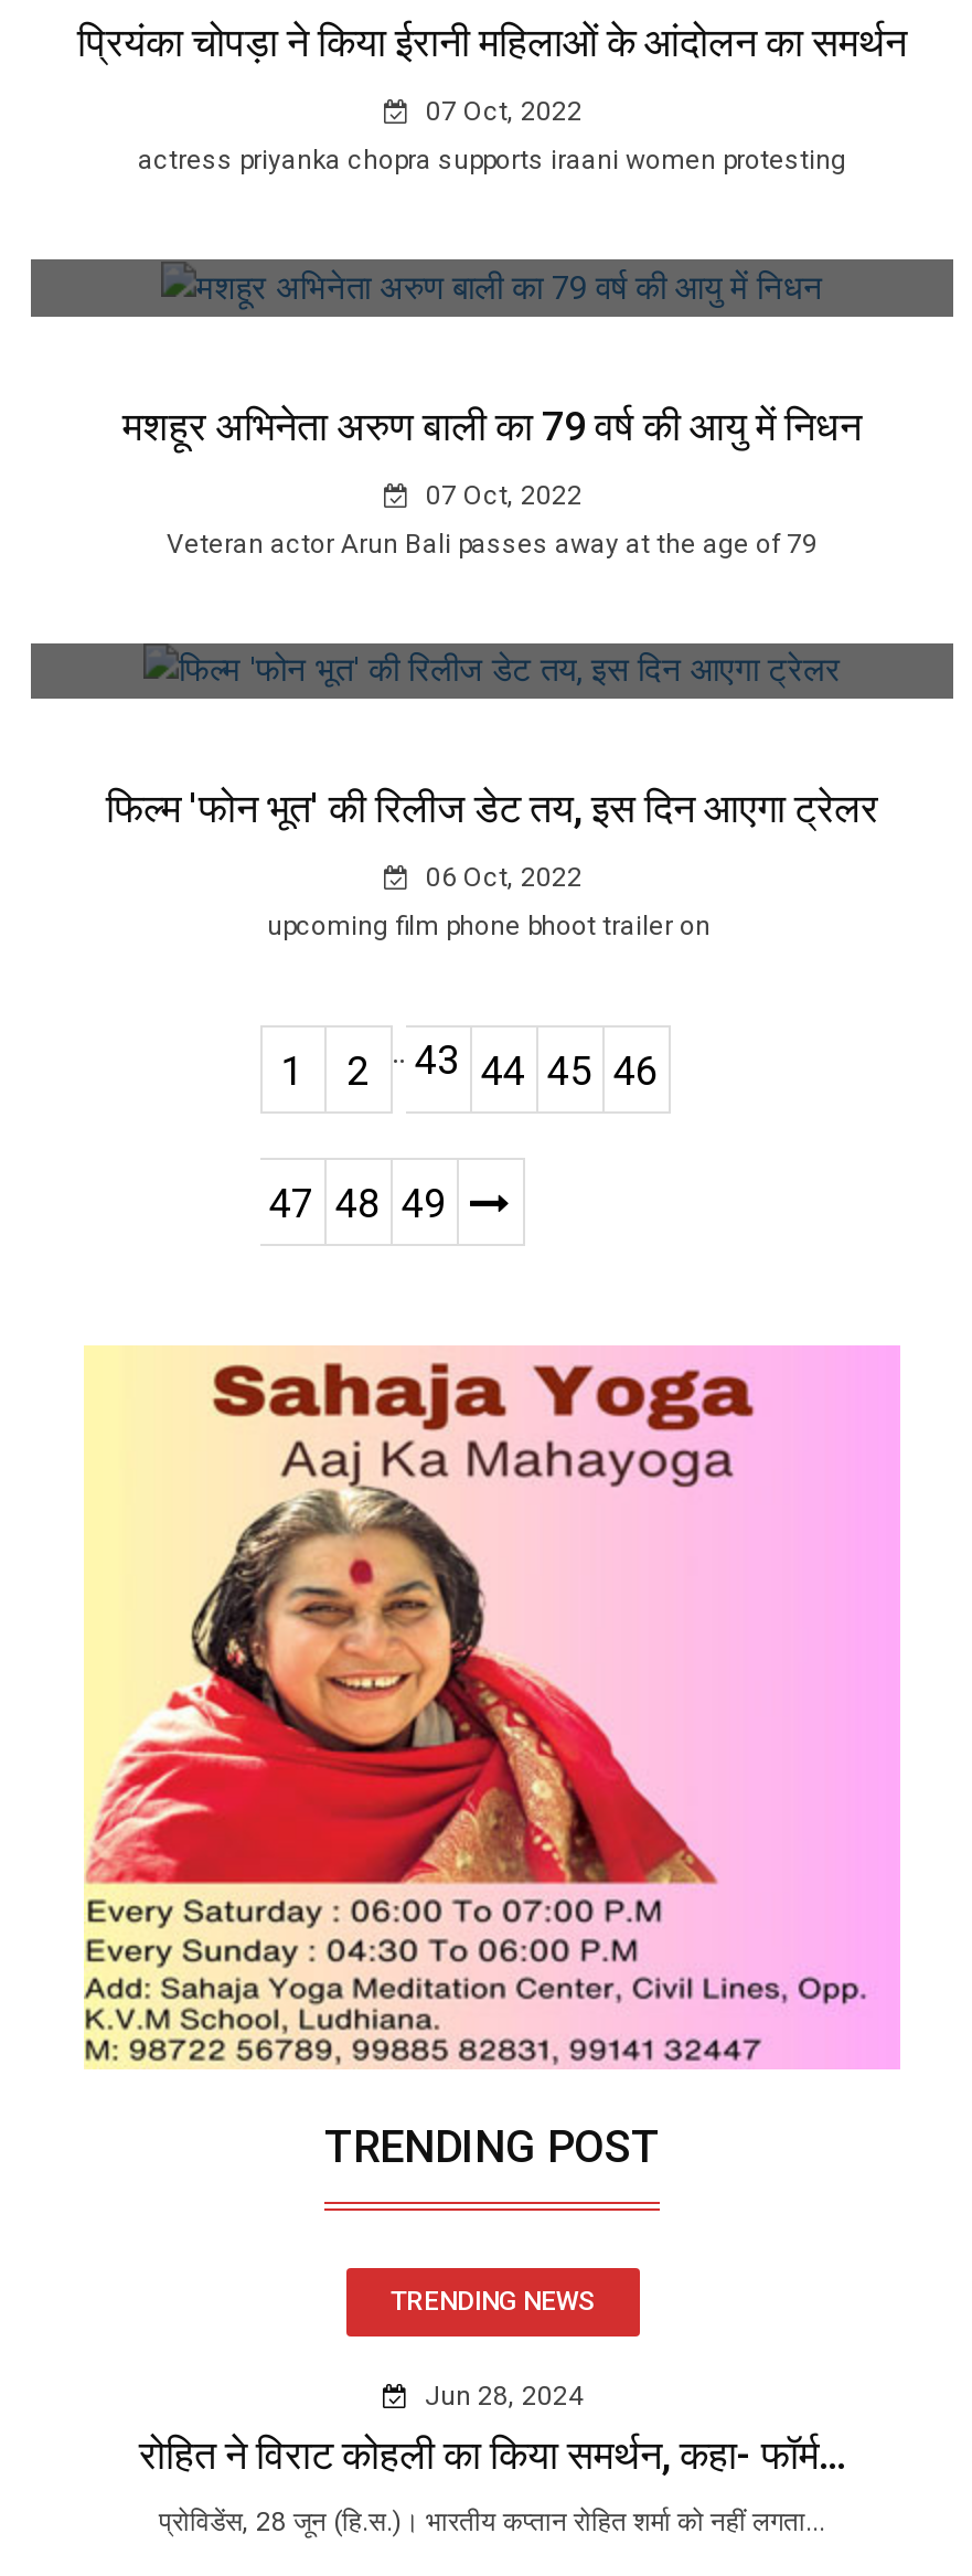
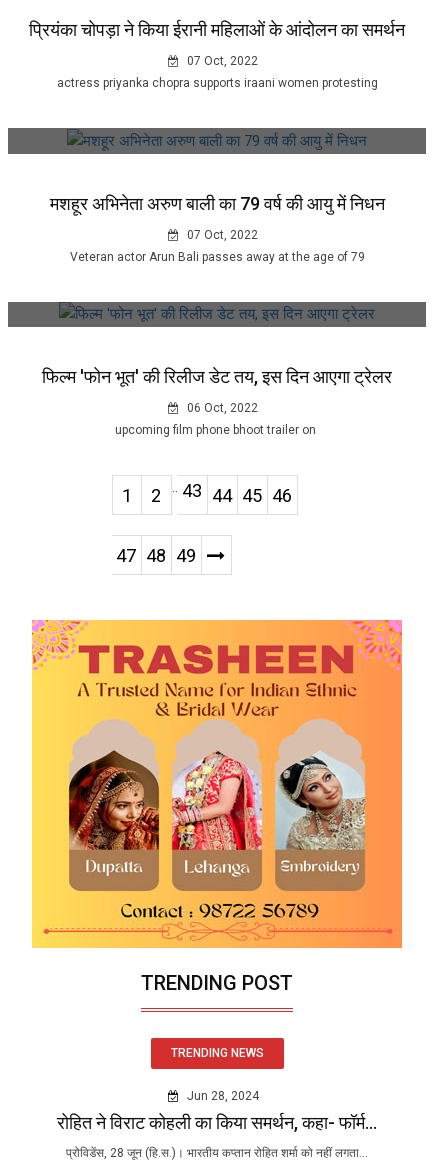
- [image]
+ [image]
